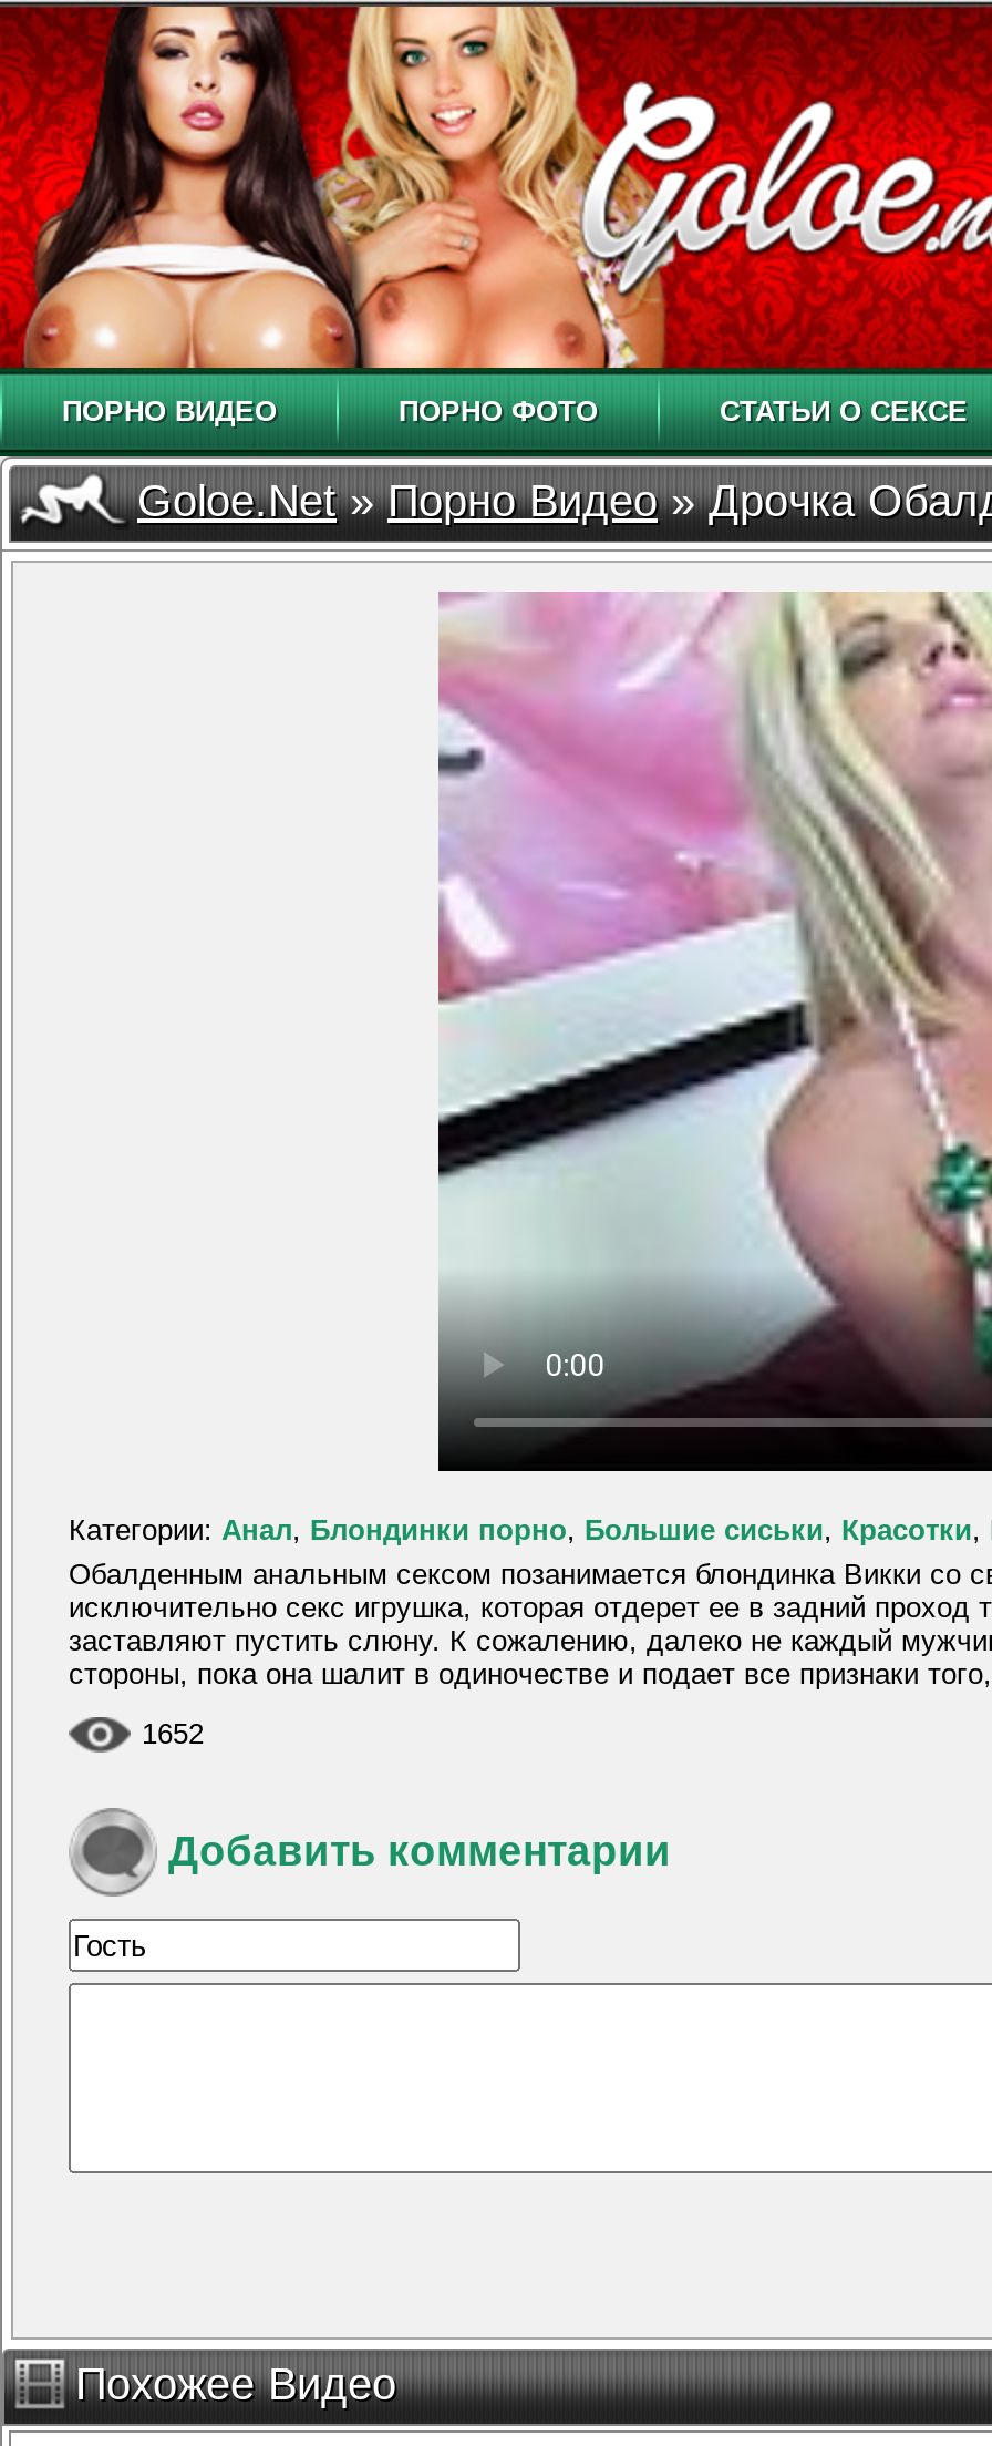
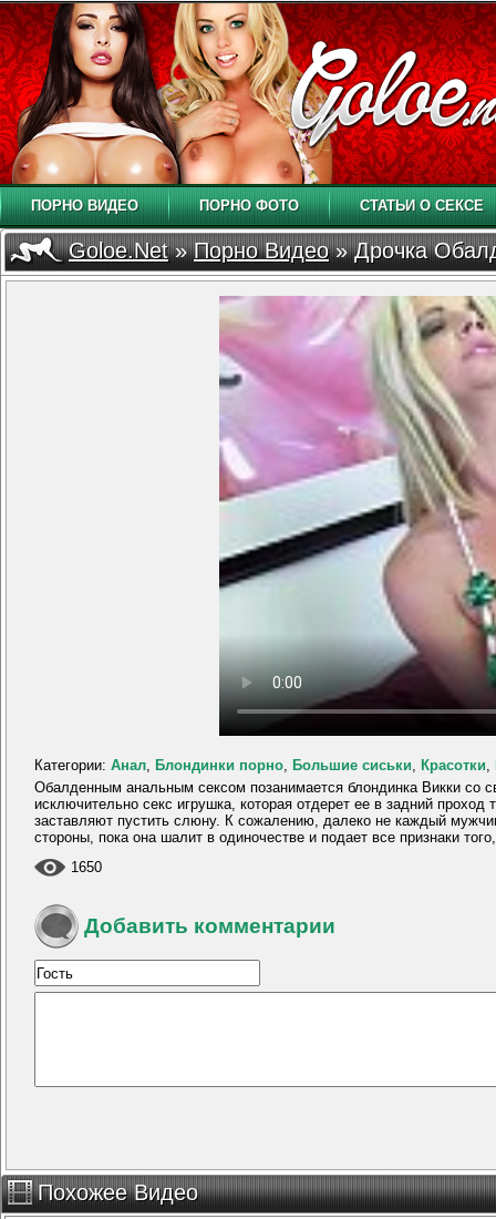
- 1652
+ 1650
